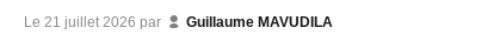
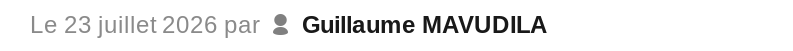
- Le 21 juillet 2026 par
+ Le 23 juillet 2026 par
